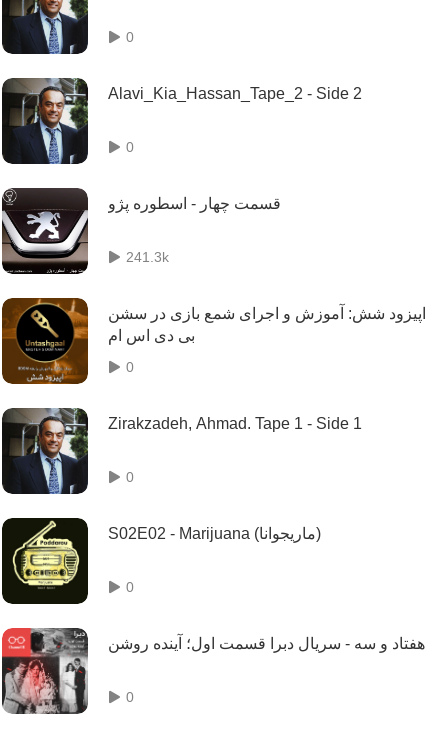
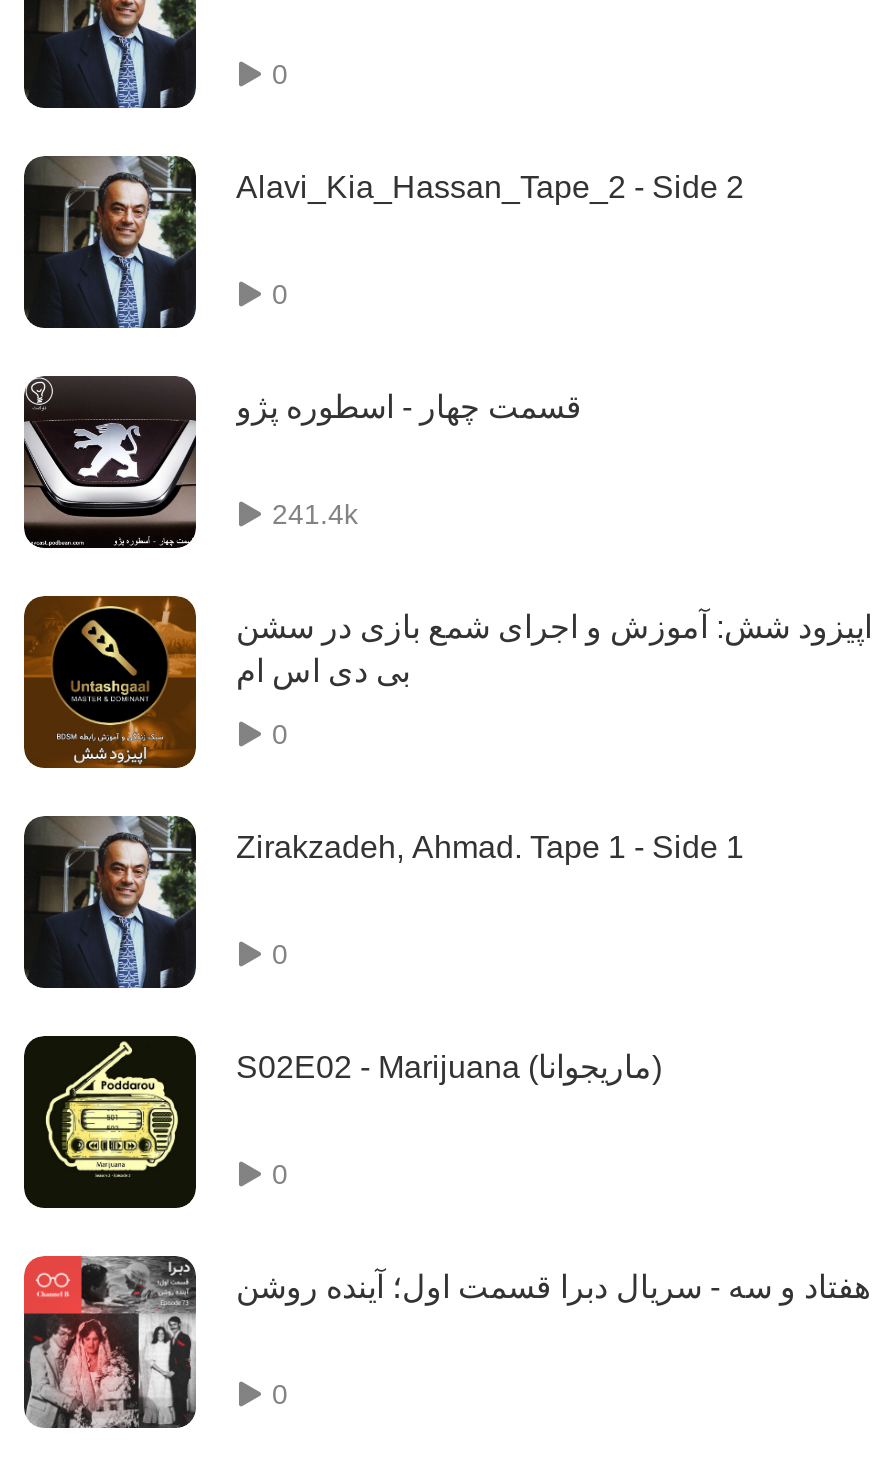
- 241.3k
+ 241.4k
